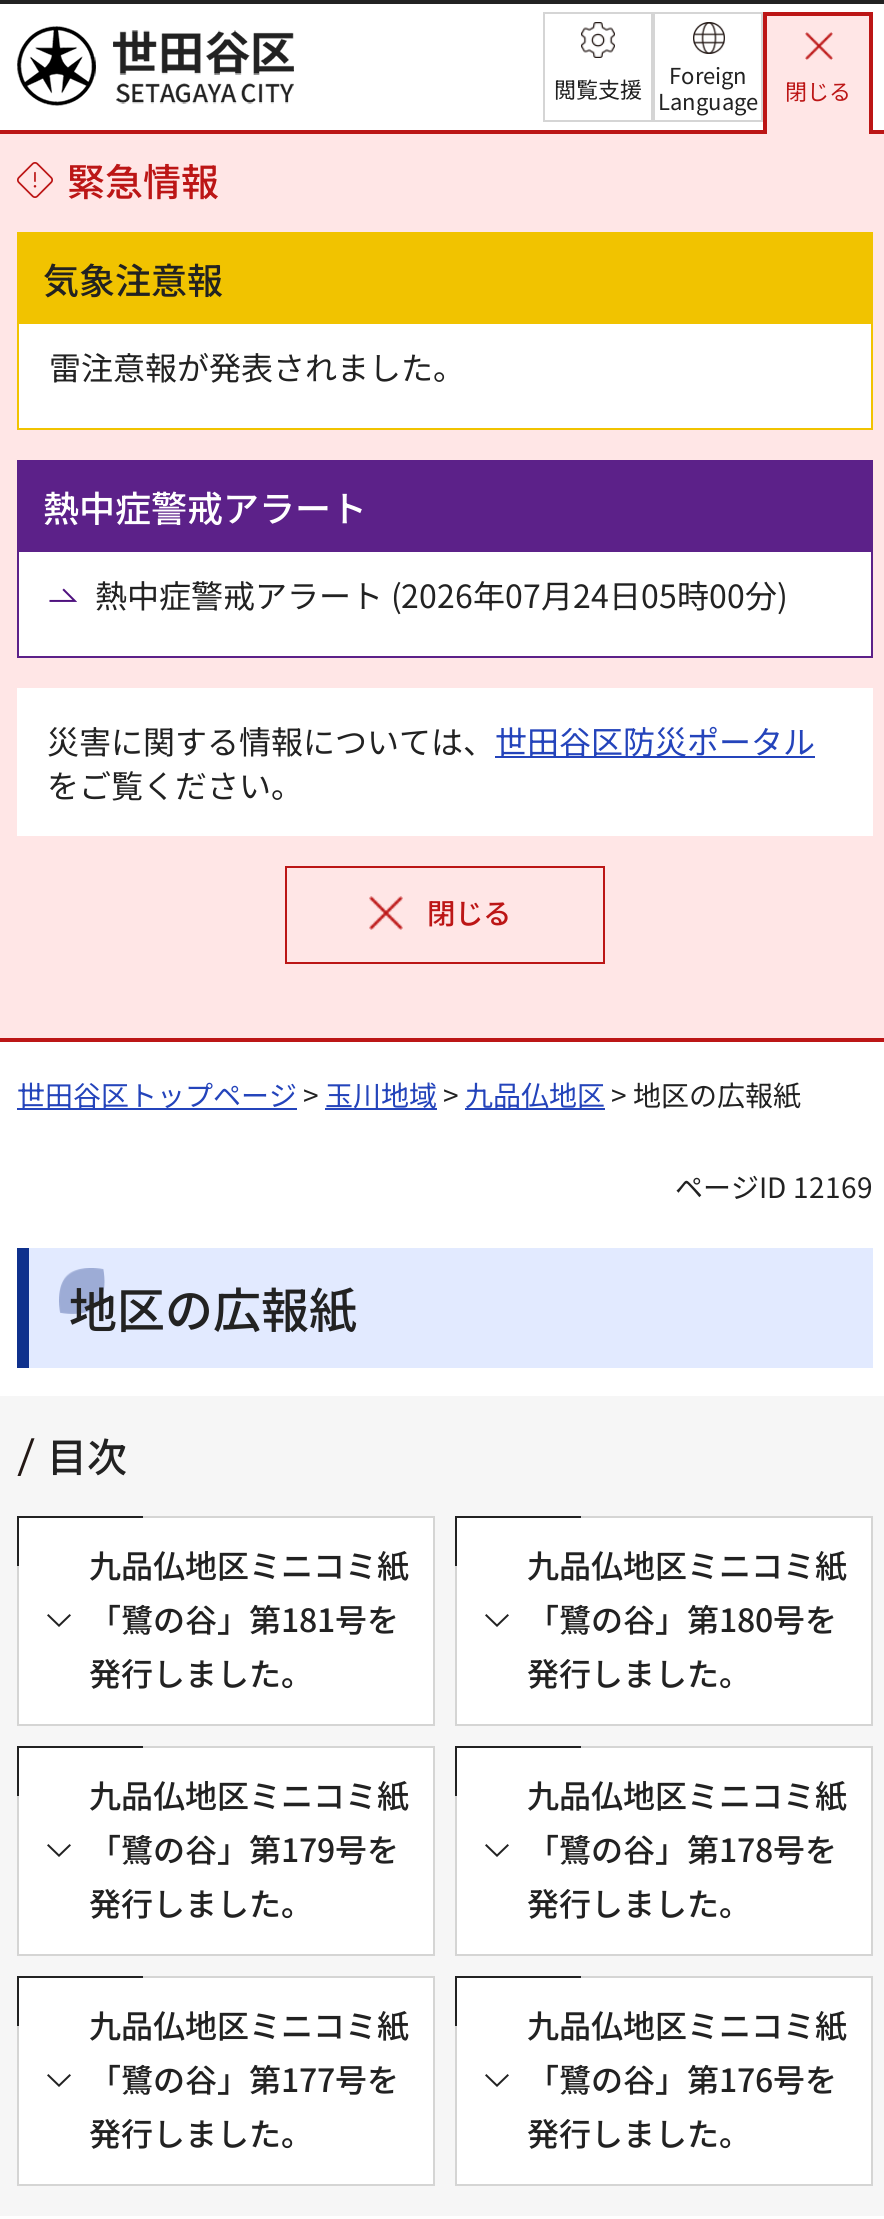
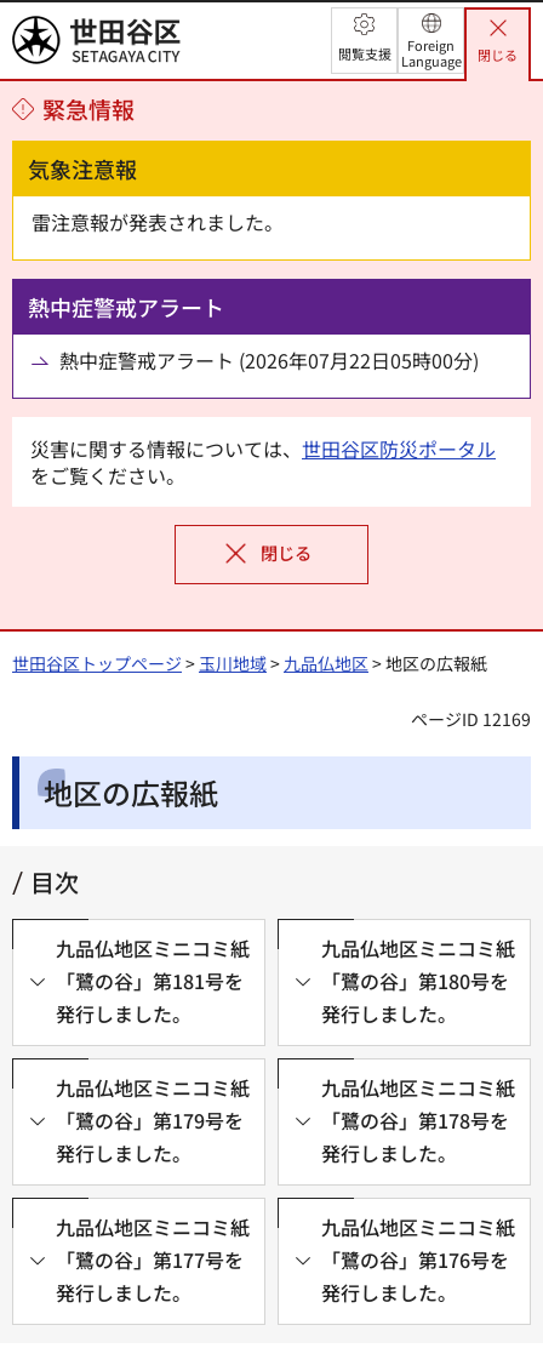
- 熱中症警戒アラート (2026年07月24日05時00分)
+ 熱中症警戒アラート (2026年07月22日05時00分)
